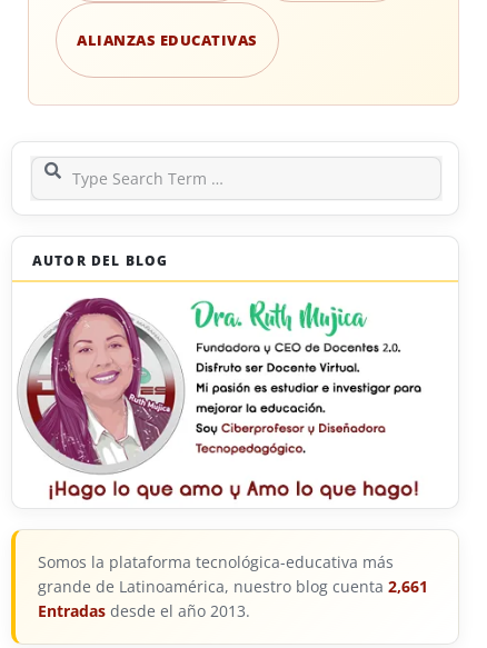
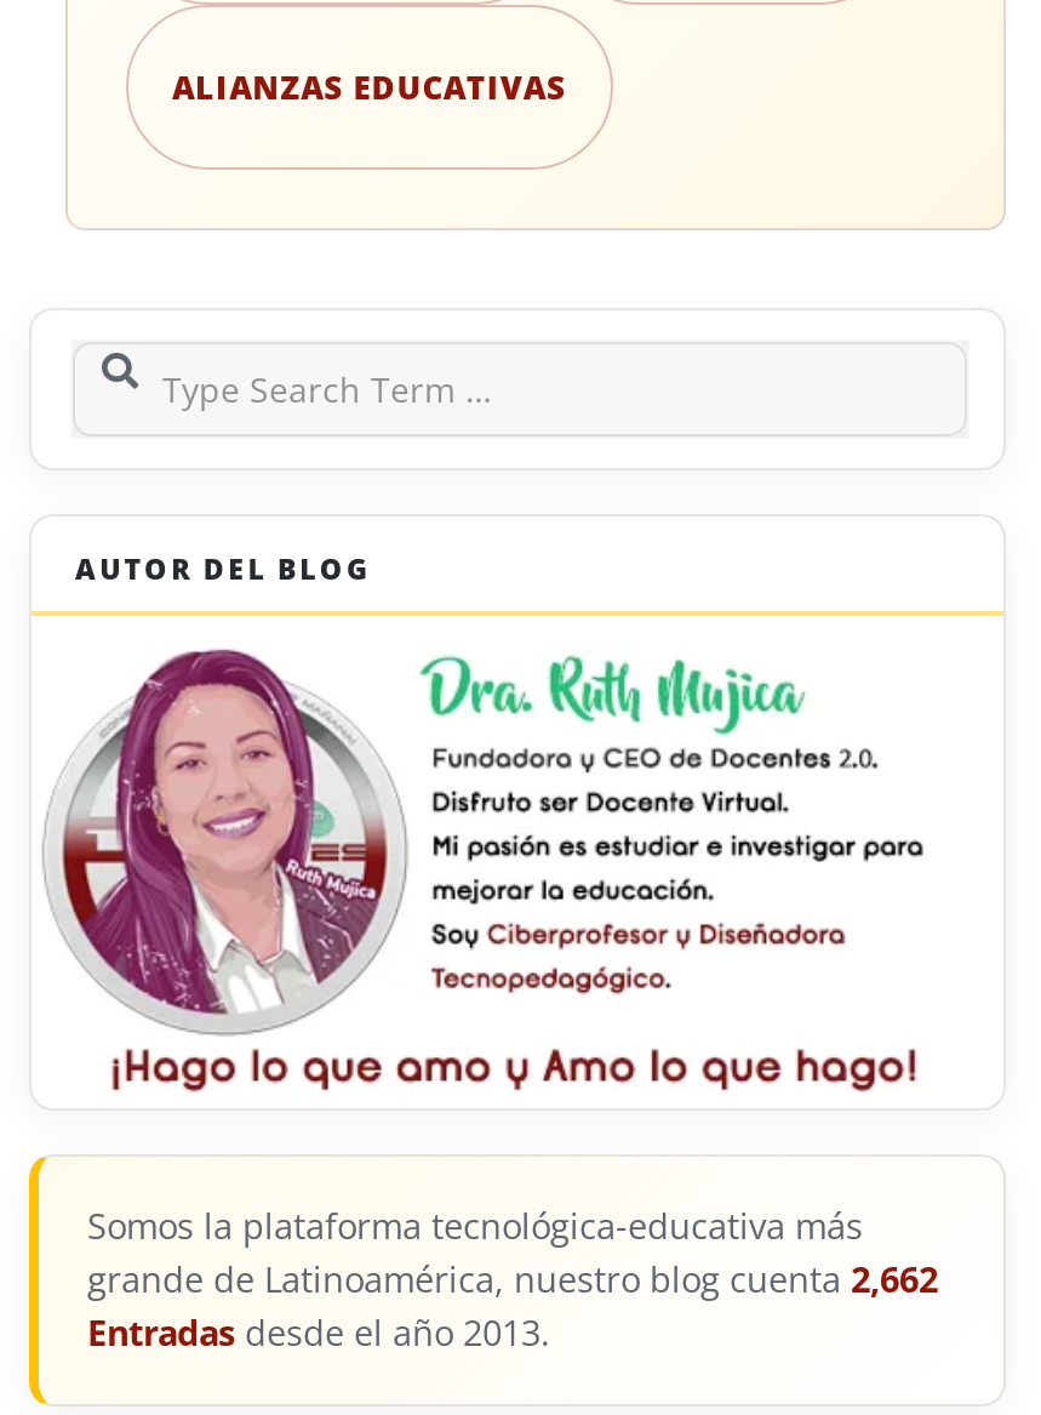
- grande de Latinoamérica, nuestro blog cuenta 2,661
+ grande de Latinoamérica, nuestro blog cuenta 2,662
